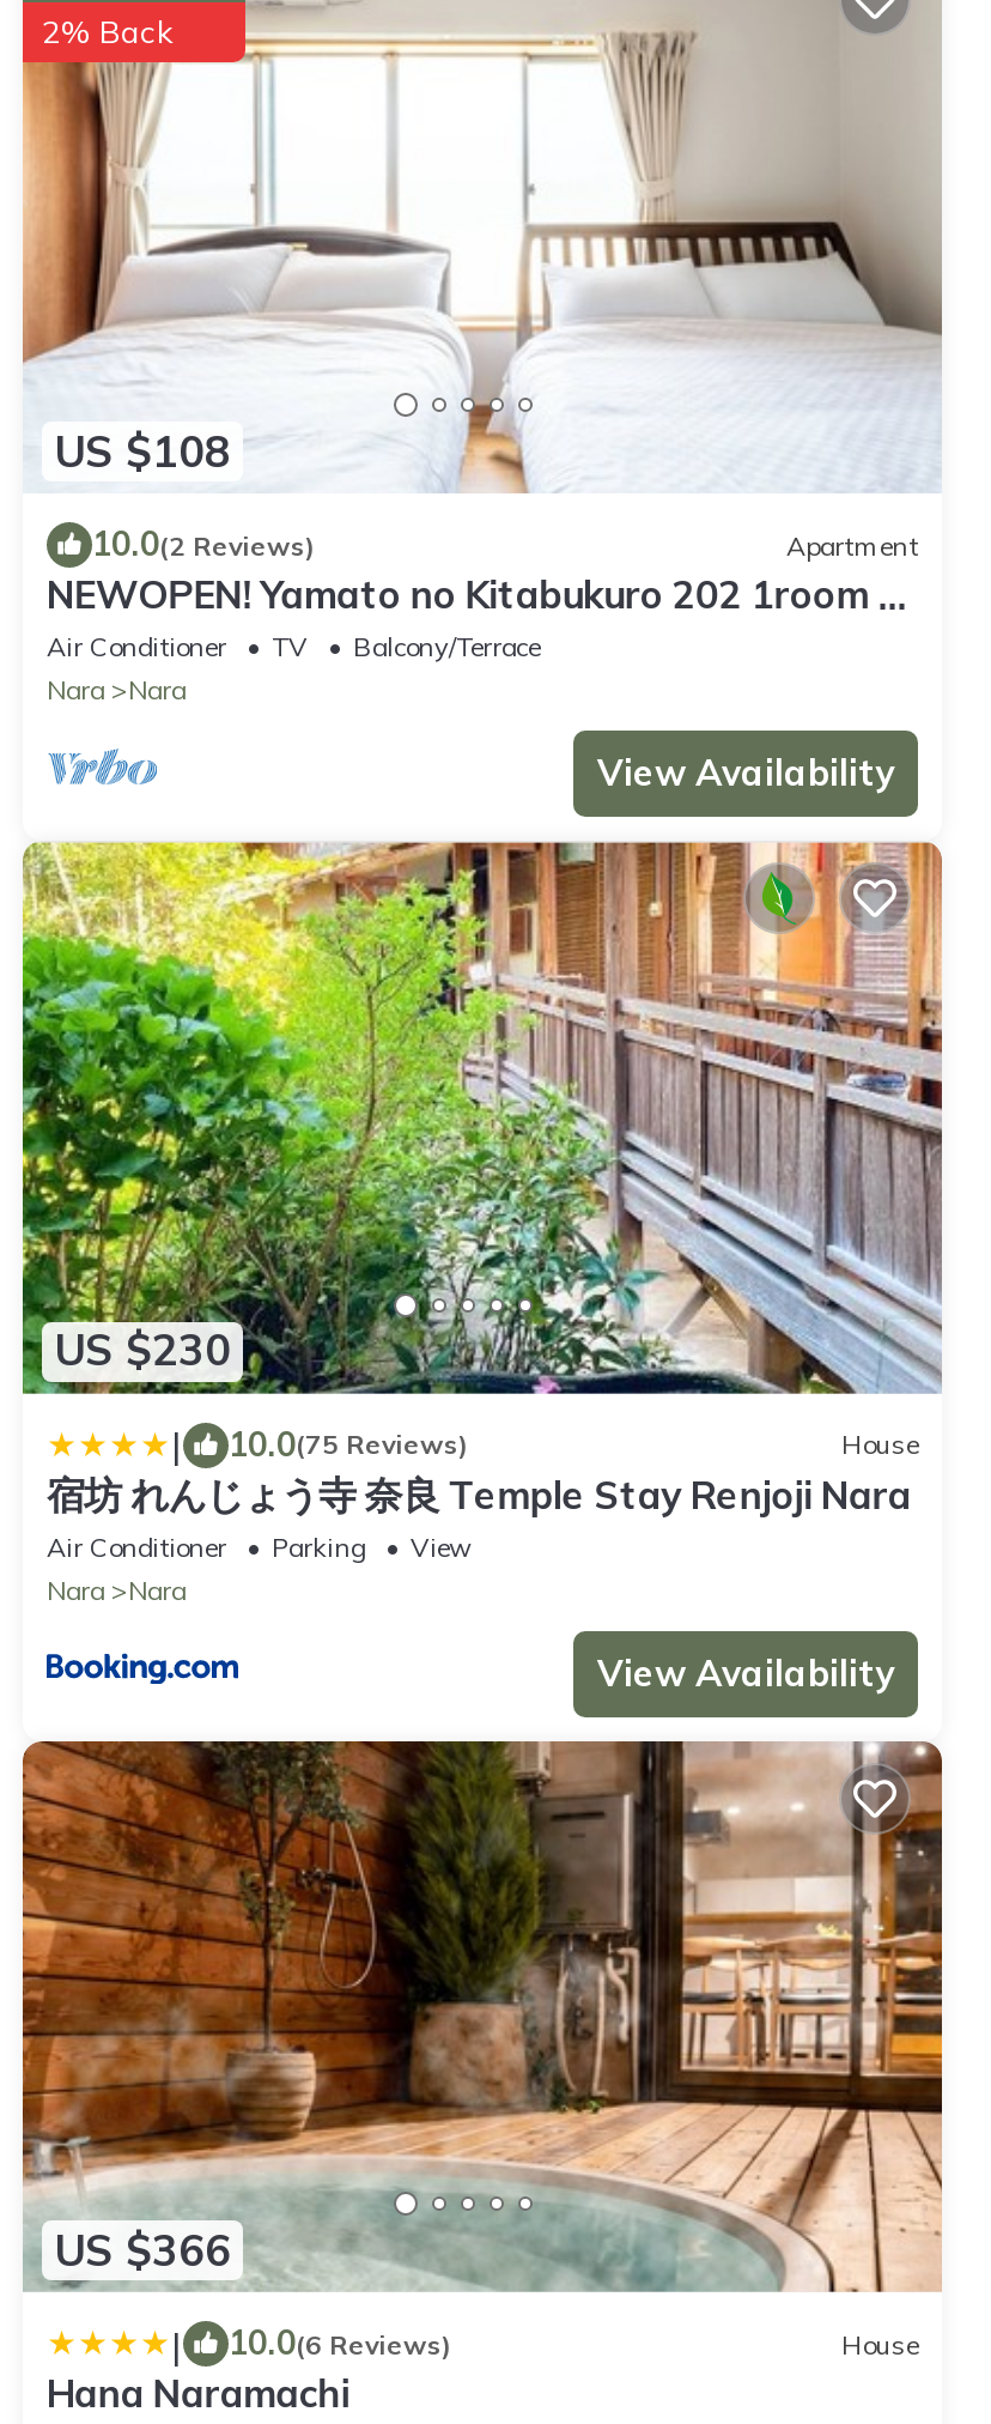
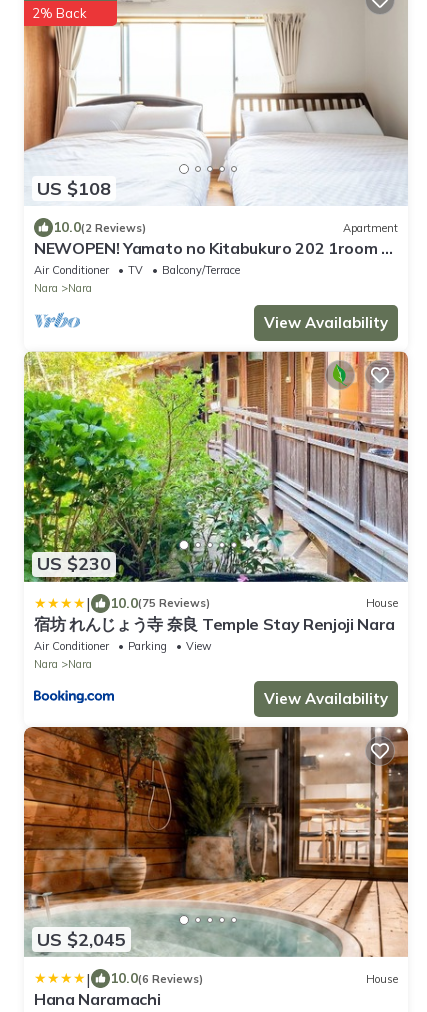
- US $366
+ US $2,045
